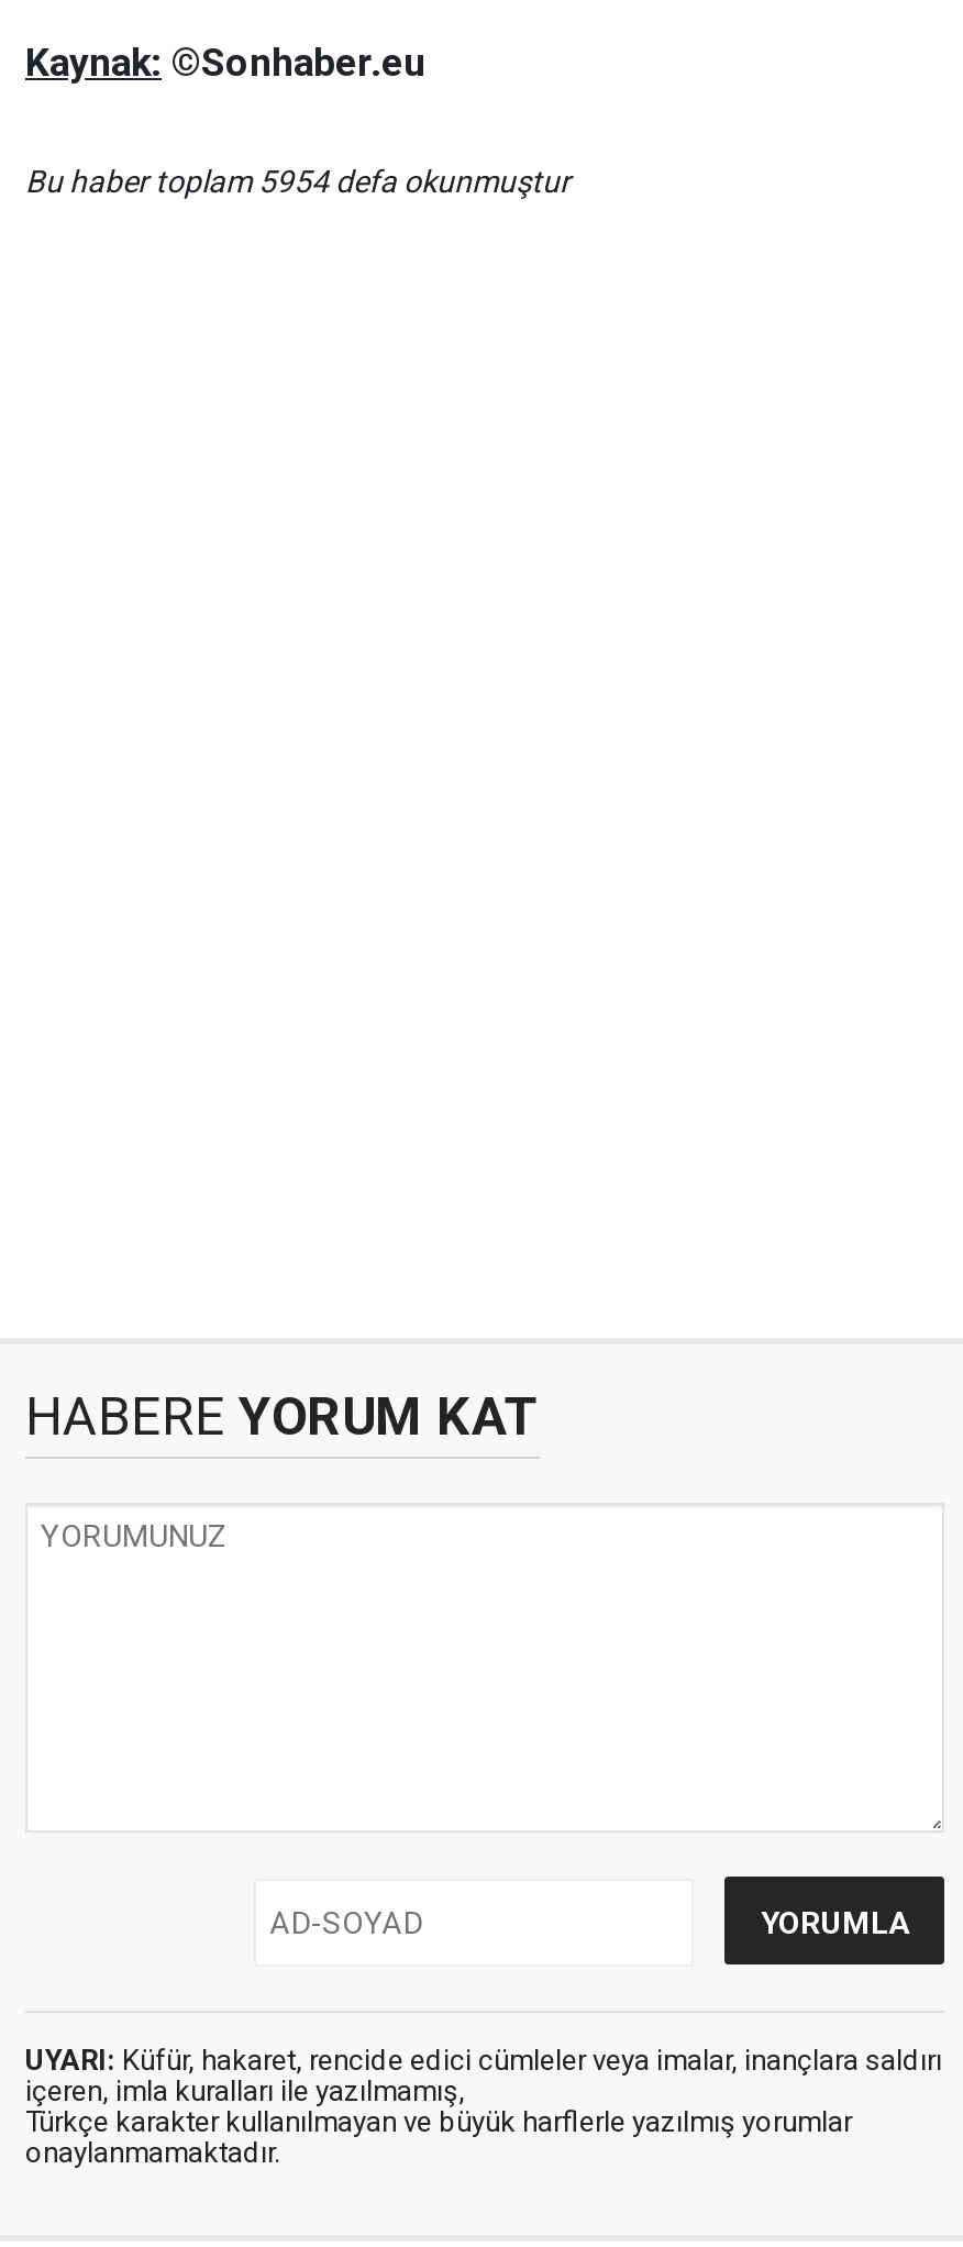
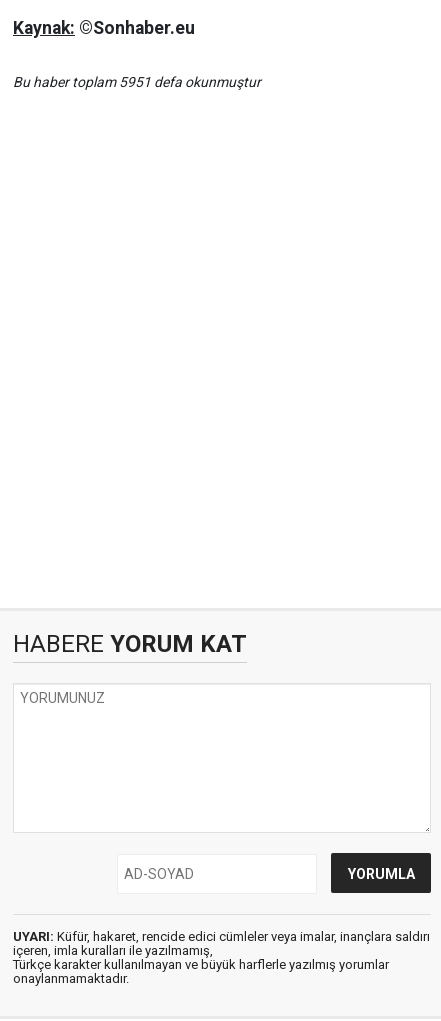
- Bu haber toplam 5954 defa okunmuştur
+ Bu haber toplam 5951 defa okunmuştur
